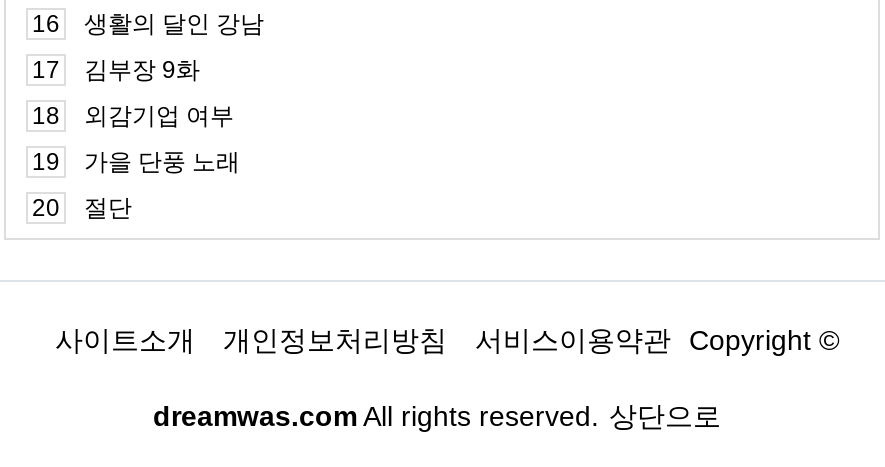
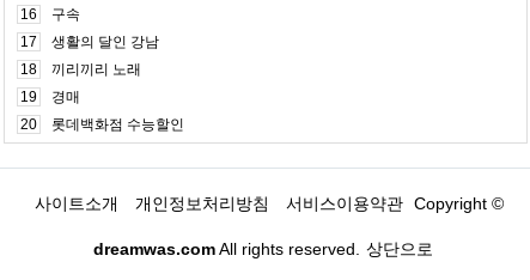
moved down: 생활의 달인 강남

+ 구속

- 김부장 9화

- 외감기업 여부
+ 끼리끼리 노래

- 가을 단풍 노래
+ 경매

- 절단
+ 롯데백화점 수능할인
